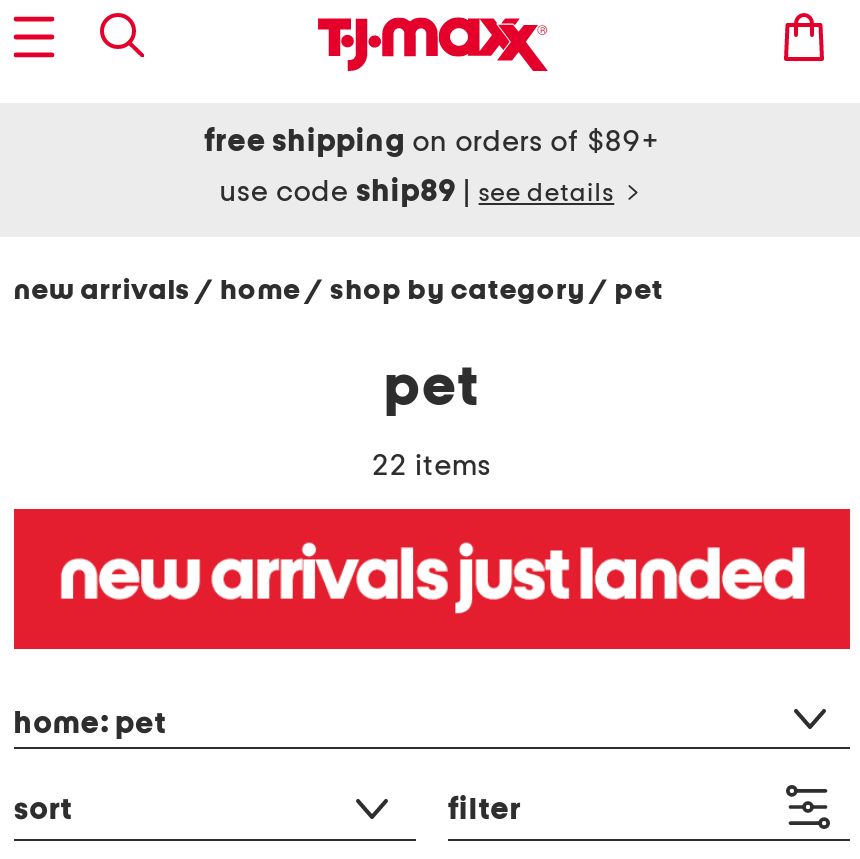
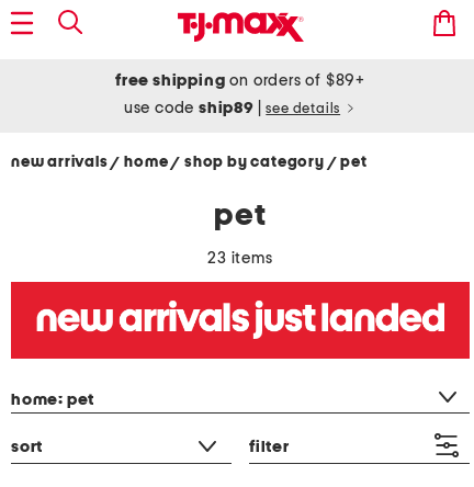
- 22 items
+ 23 items
